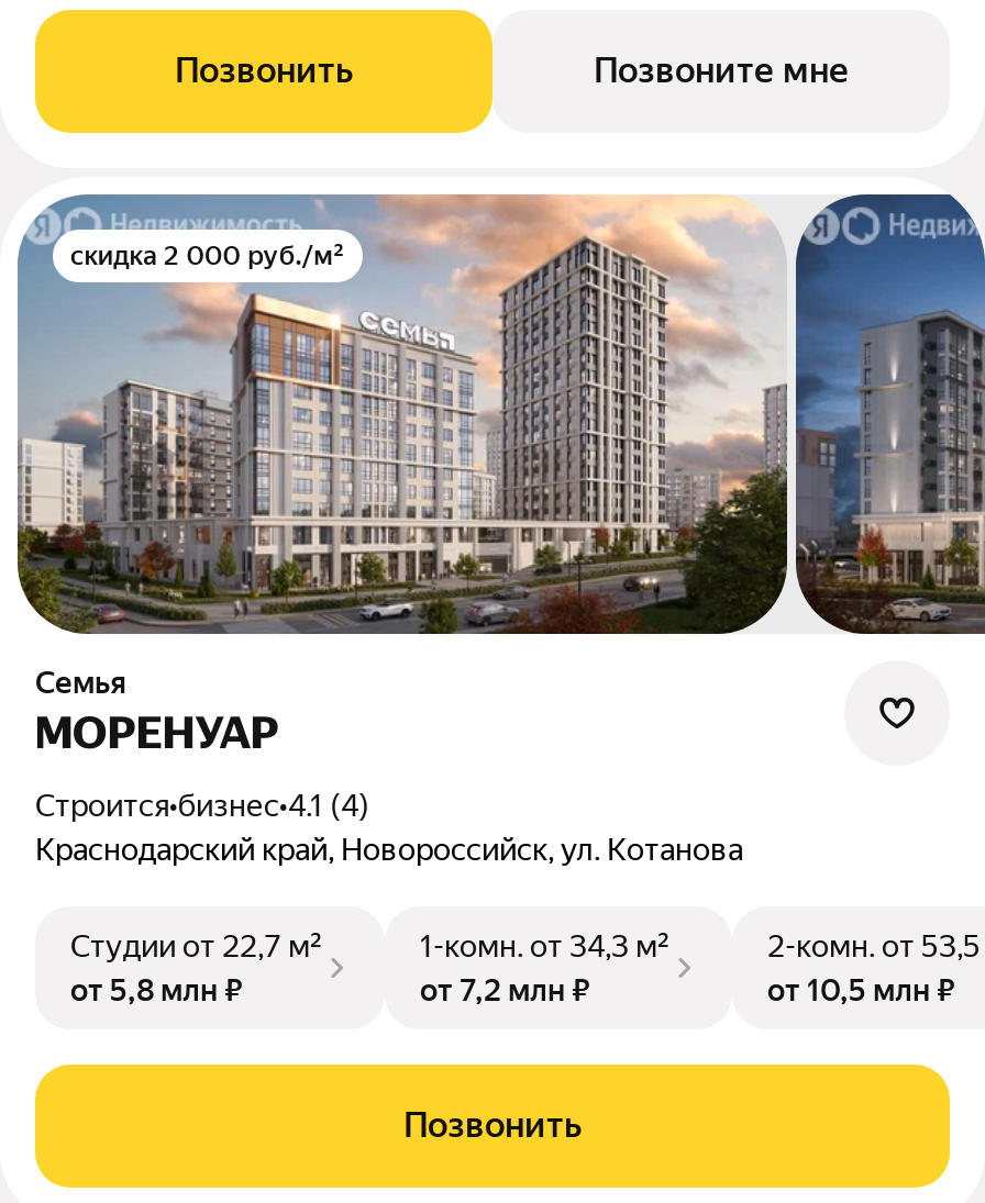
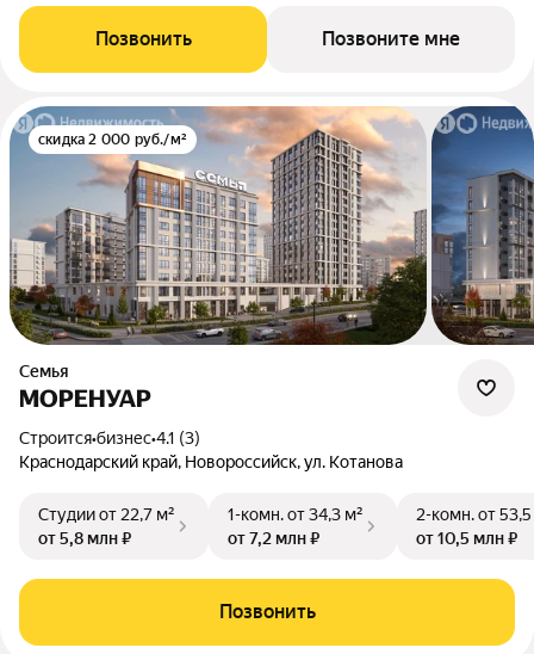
- Строится•бизнес•4.1 (4)
+ Строится•бизнес•4.1 (3)
